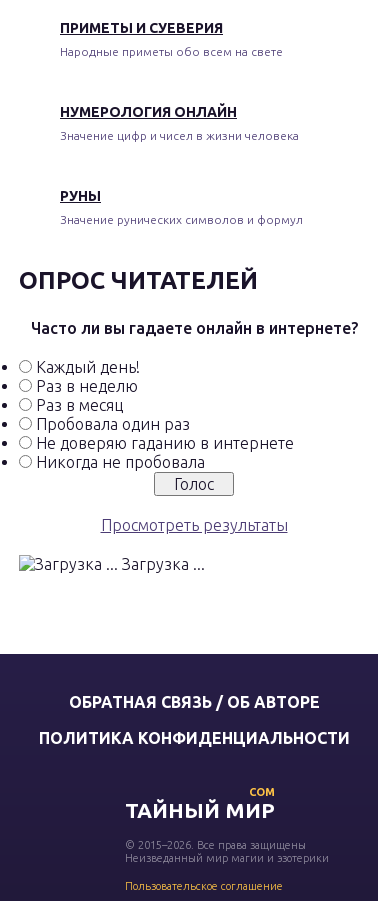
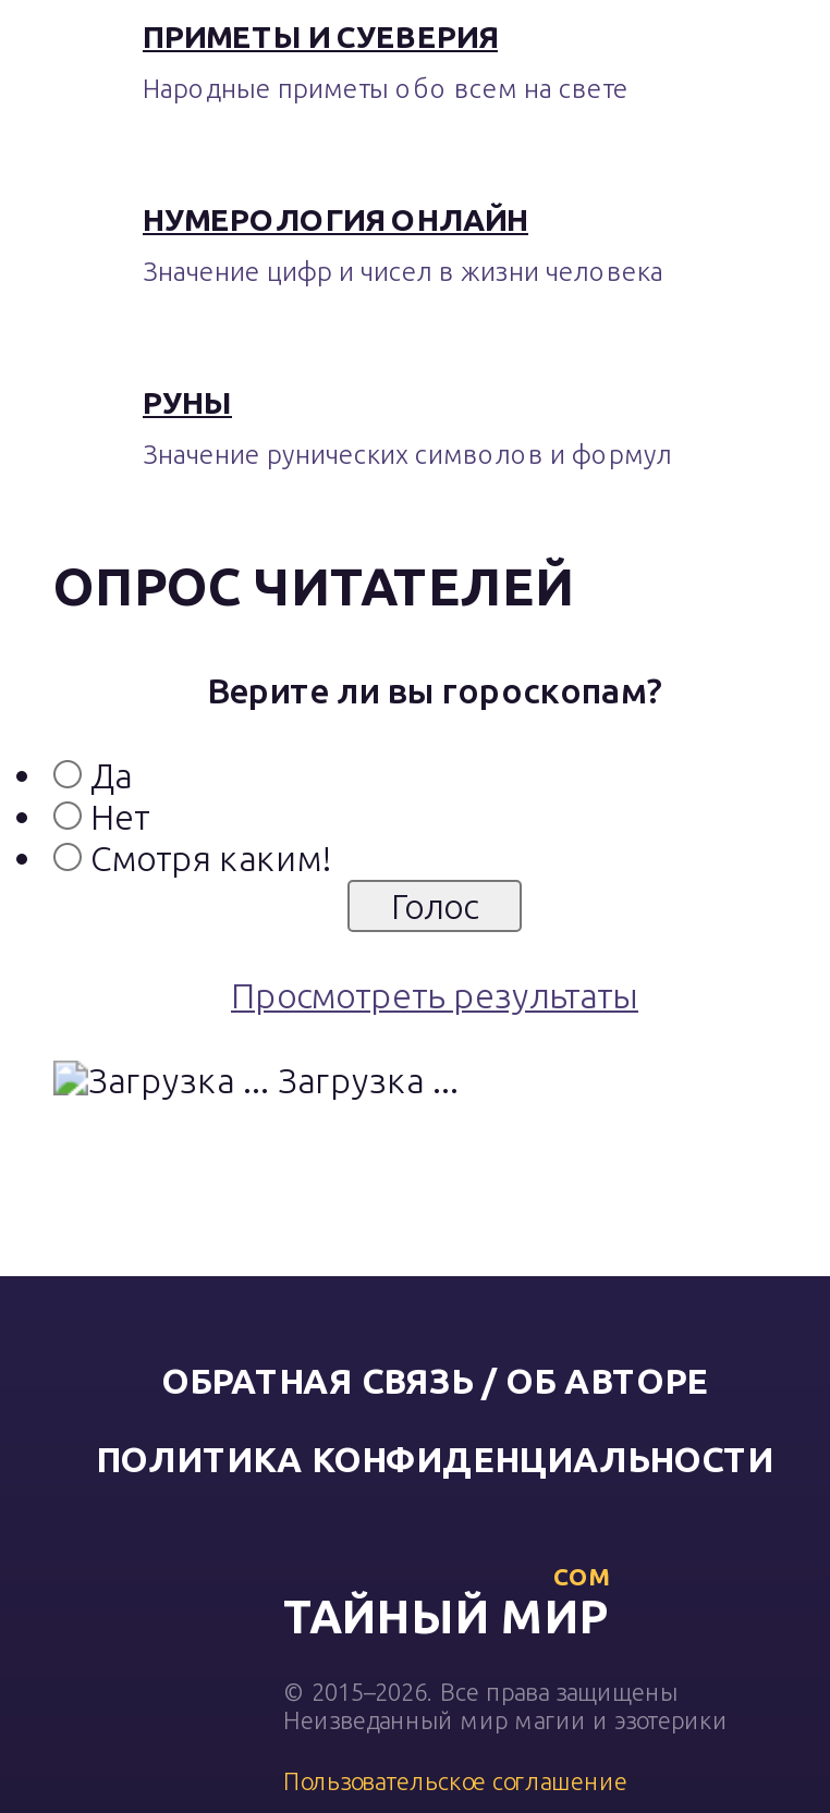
- Часто ли вы гадаете онлайн в интернете?
+ Верите ли вы гороскопам?

- Каждый день!
- Раз в неделю
- Раз в месяц
- Пробовала один раз
- Не доверяю гаданию в интернете
- Никогда не пробовала
+ Да
+ Нет
+ Смотря каким!
